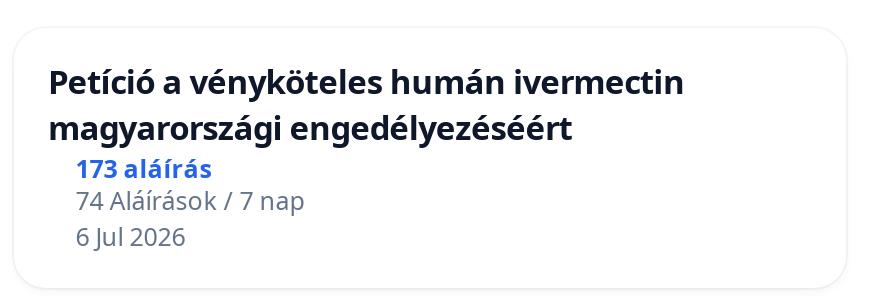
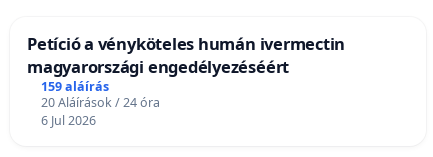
- 173 aláírás
+ 159 aláírás

- 74 Aláírások / 7 nap
+ 20 Aláírások / 24 óra
